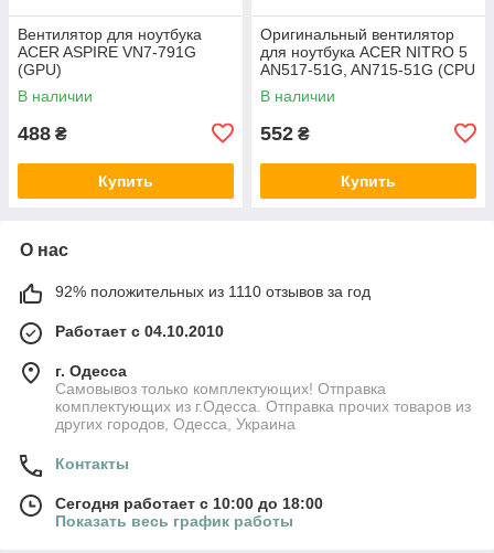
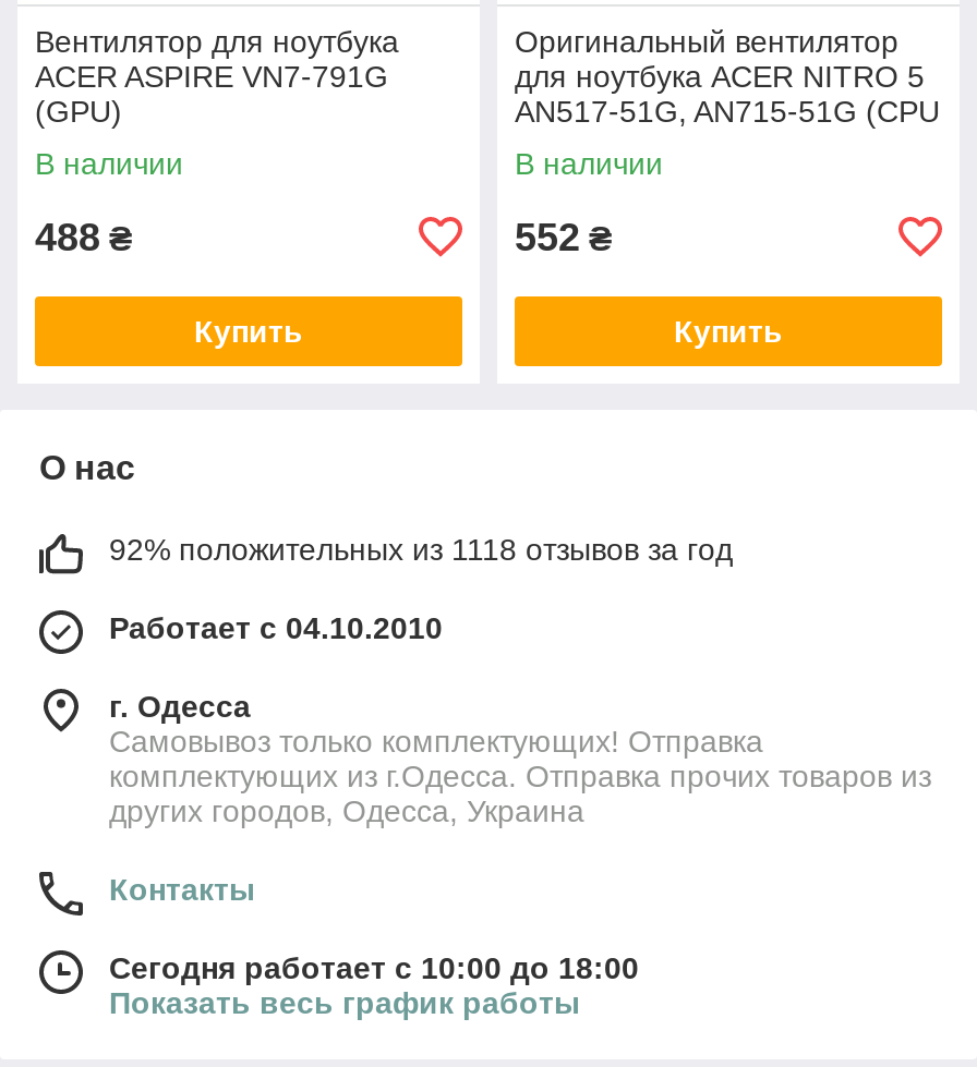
- 92% положительных из 1110 отзывов за год
+ 92% положительных из 1118 отзывов за год
